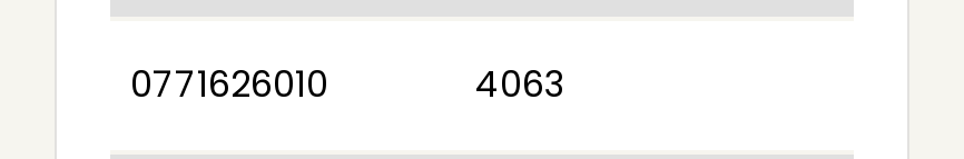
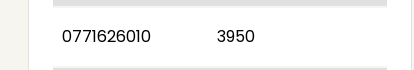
- 4063
+ 3950
